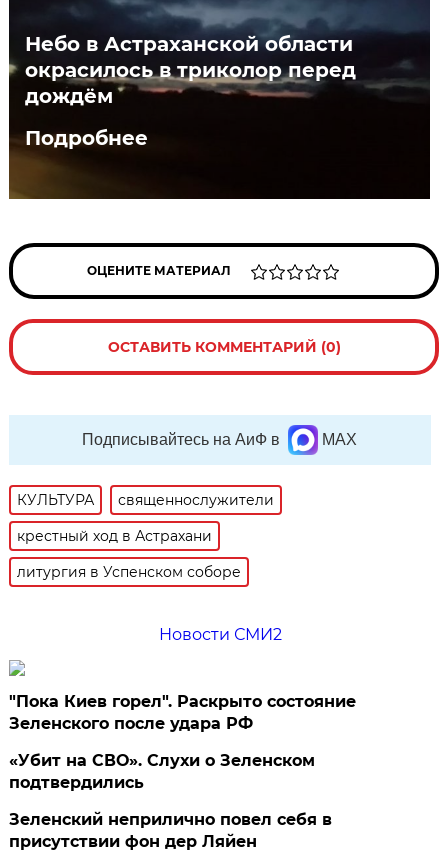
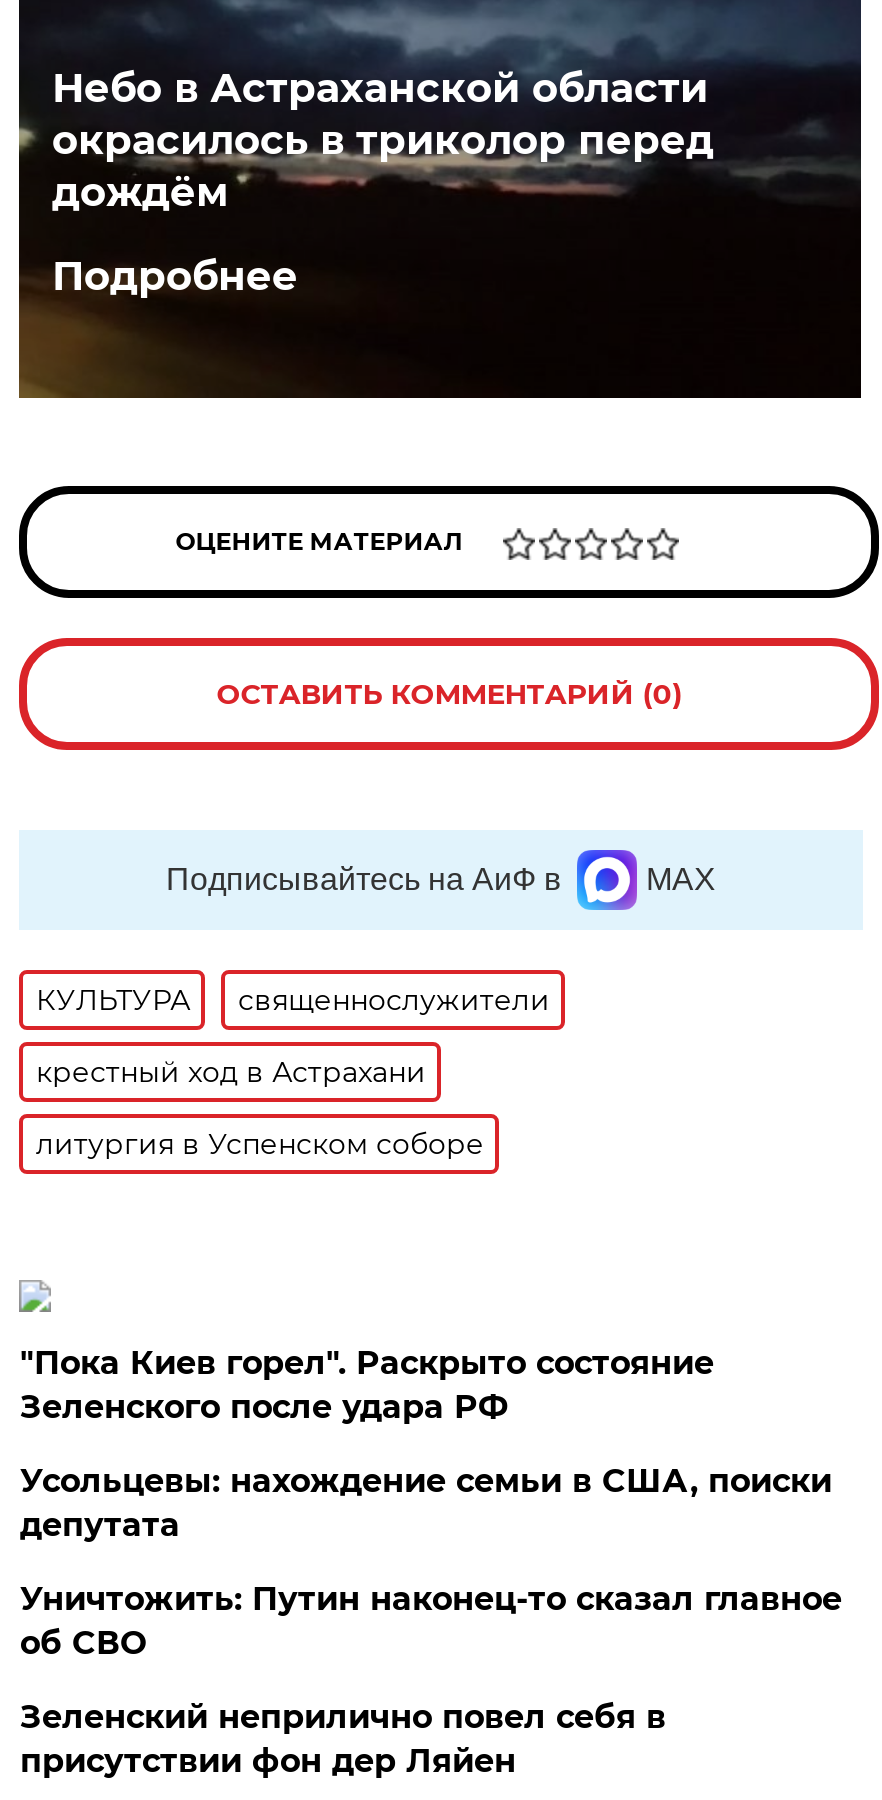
- Новости СМИ2

moved up: "Пока Киев горел". Раскрыто состояние | Зеленского после удара РФ

- «Убит на СВО». Слухи о Зеленском
- подтвердились
+ Усольцевы: нахождение семьи в США, поиски
+ депутата
+ Уничтожить: Путин наконец-то сказал главное
+ об СВО
